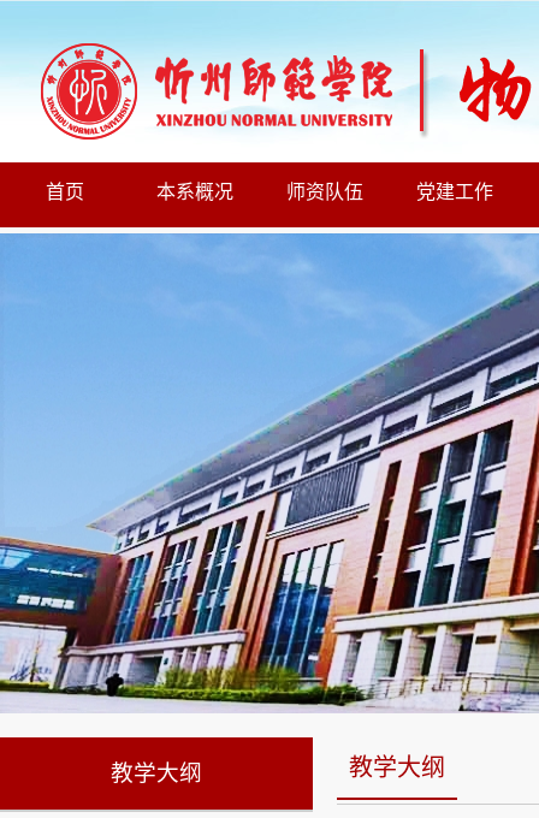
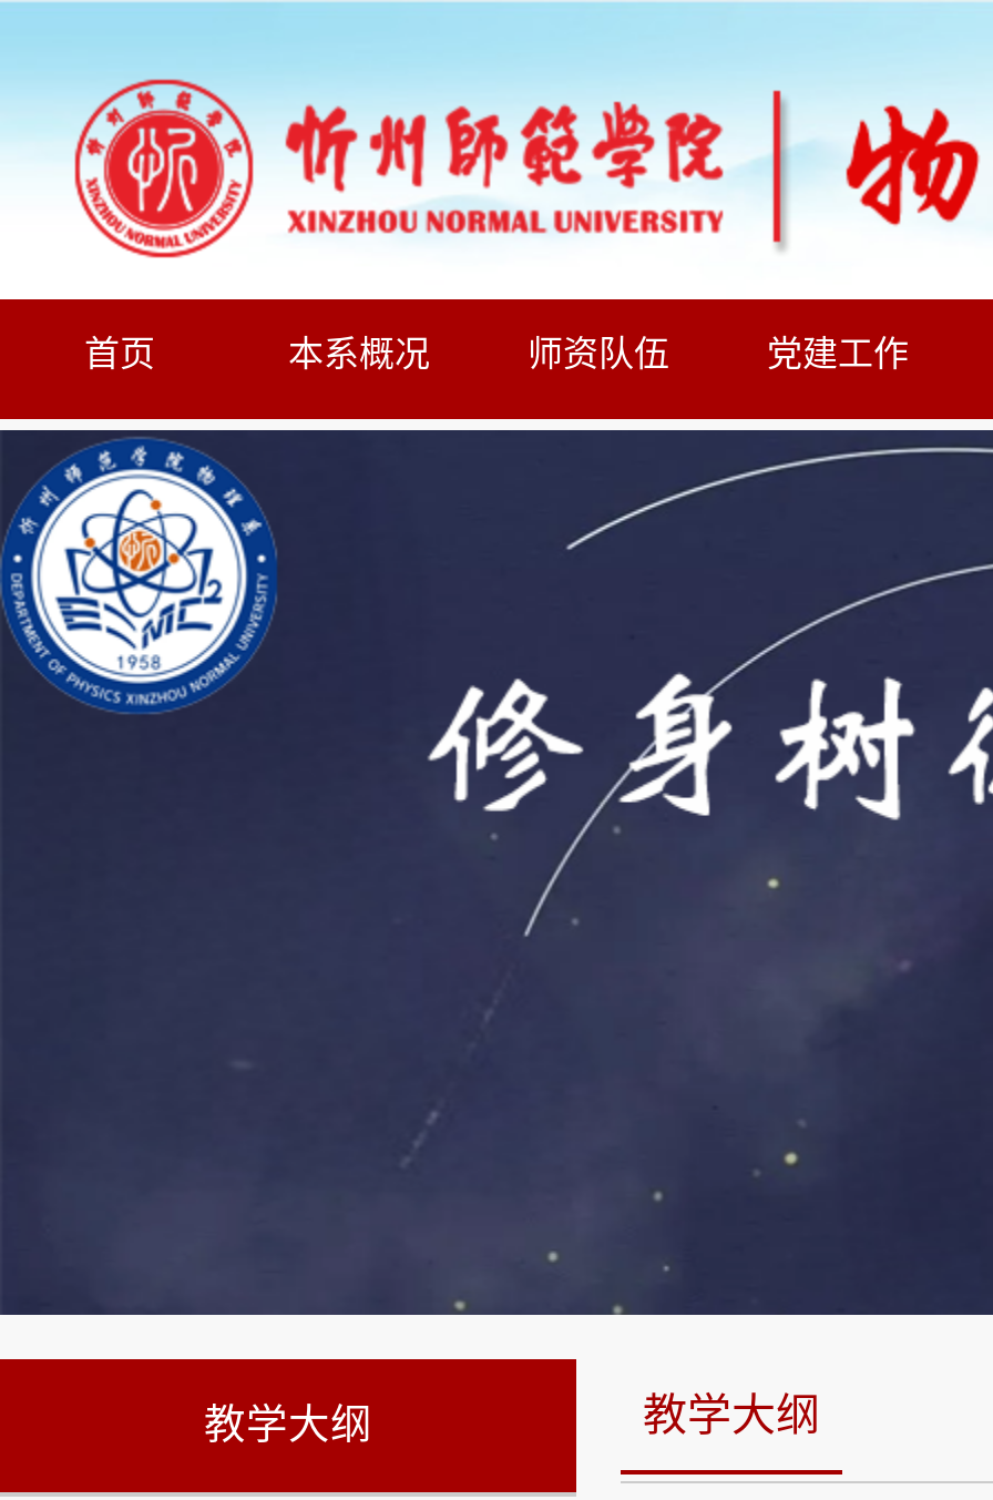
- [image]
+ [image]
